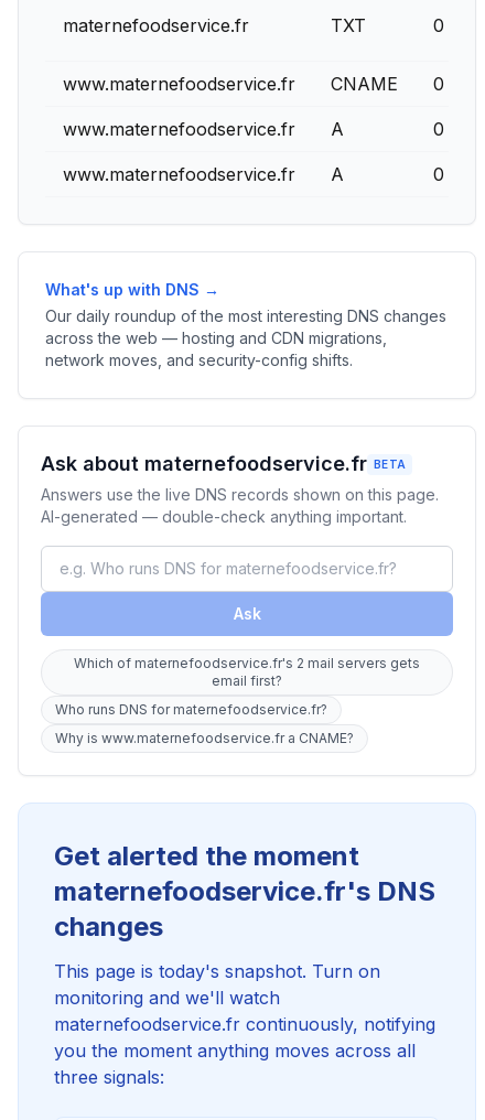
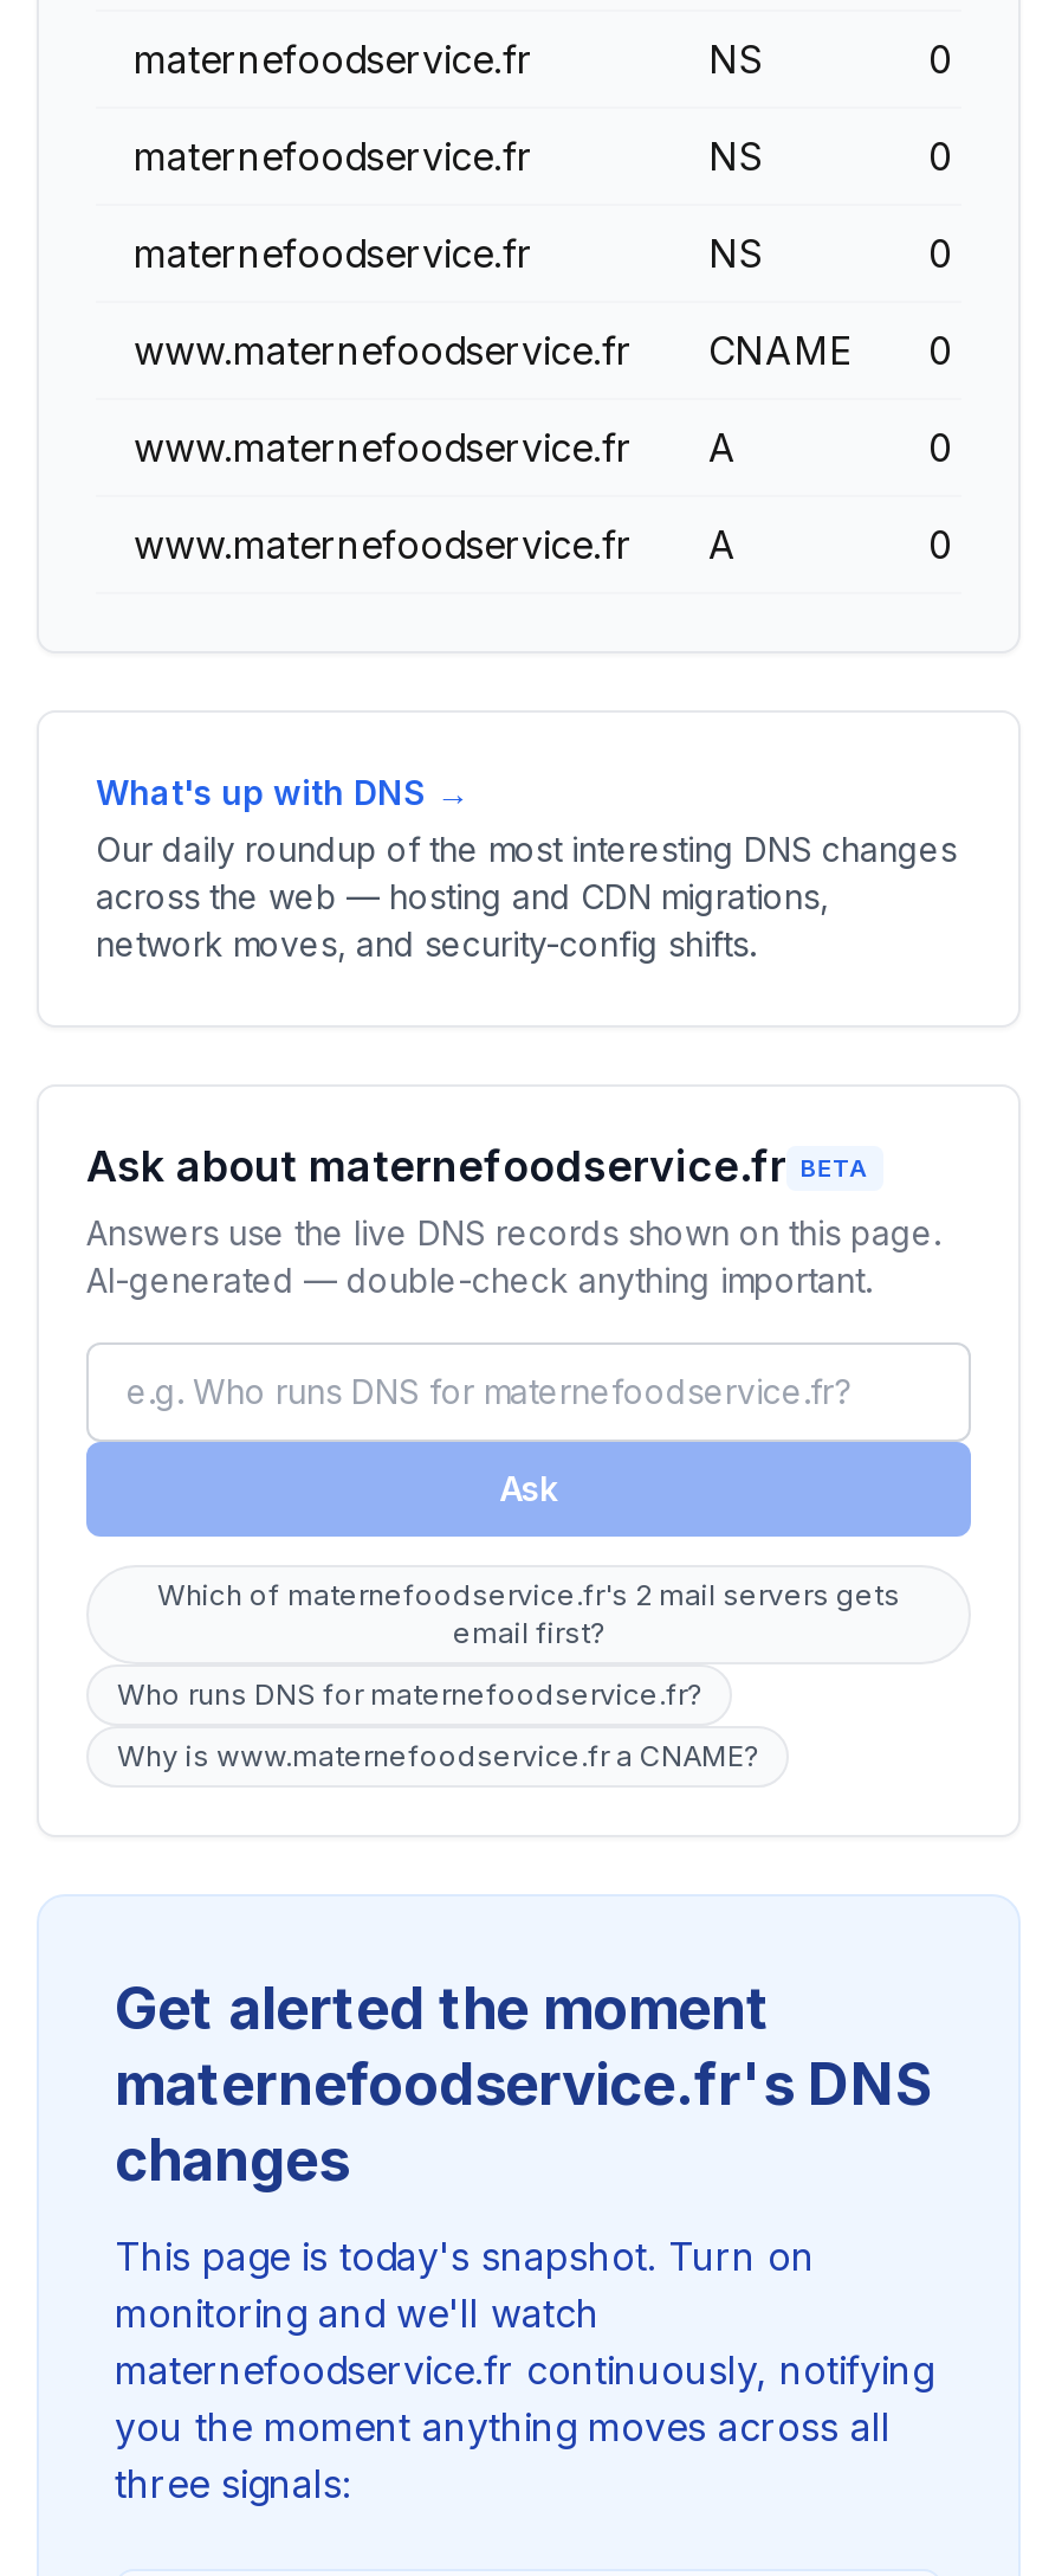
- TXT
+ NS
+ 0
+ maternefoodservice.fr
+ NS
+ 0
+ maternefoodservice.fr
+ NS
